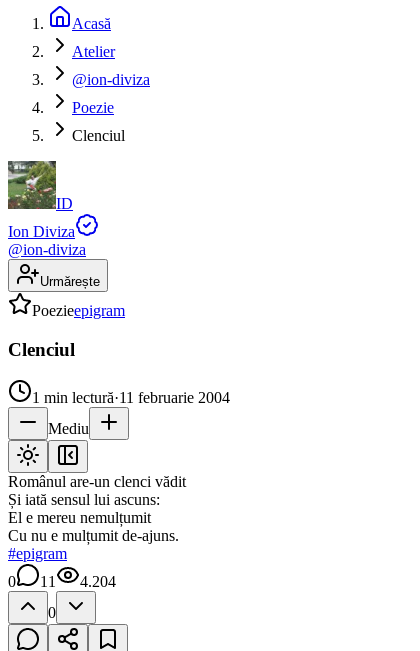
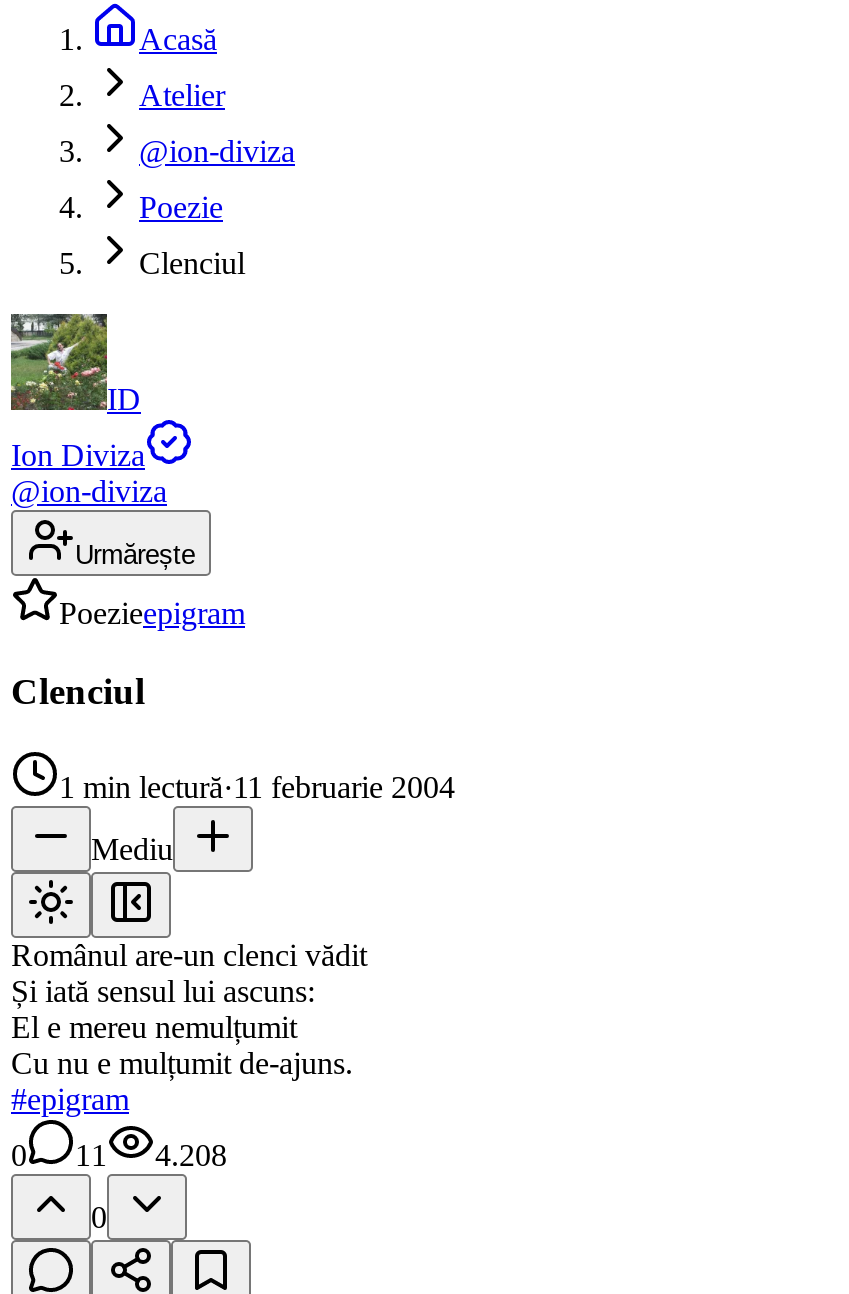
- 0 11 4.204
+ 0 11 4.208
